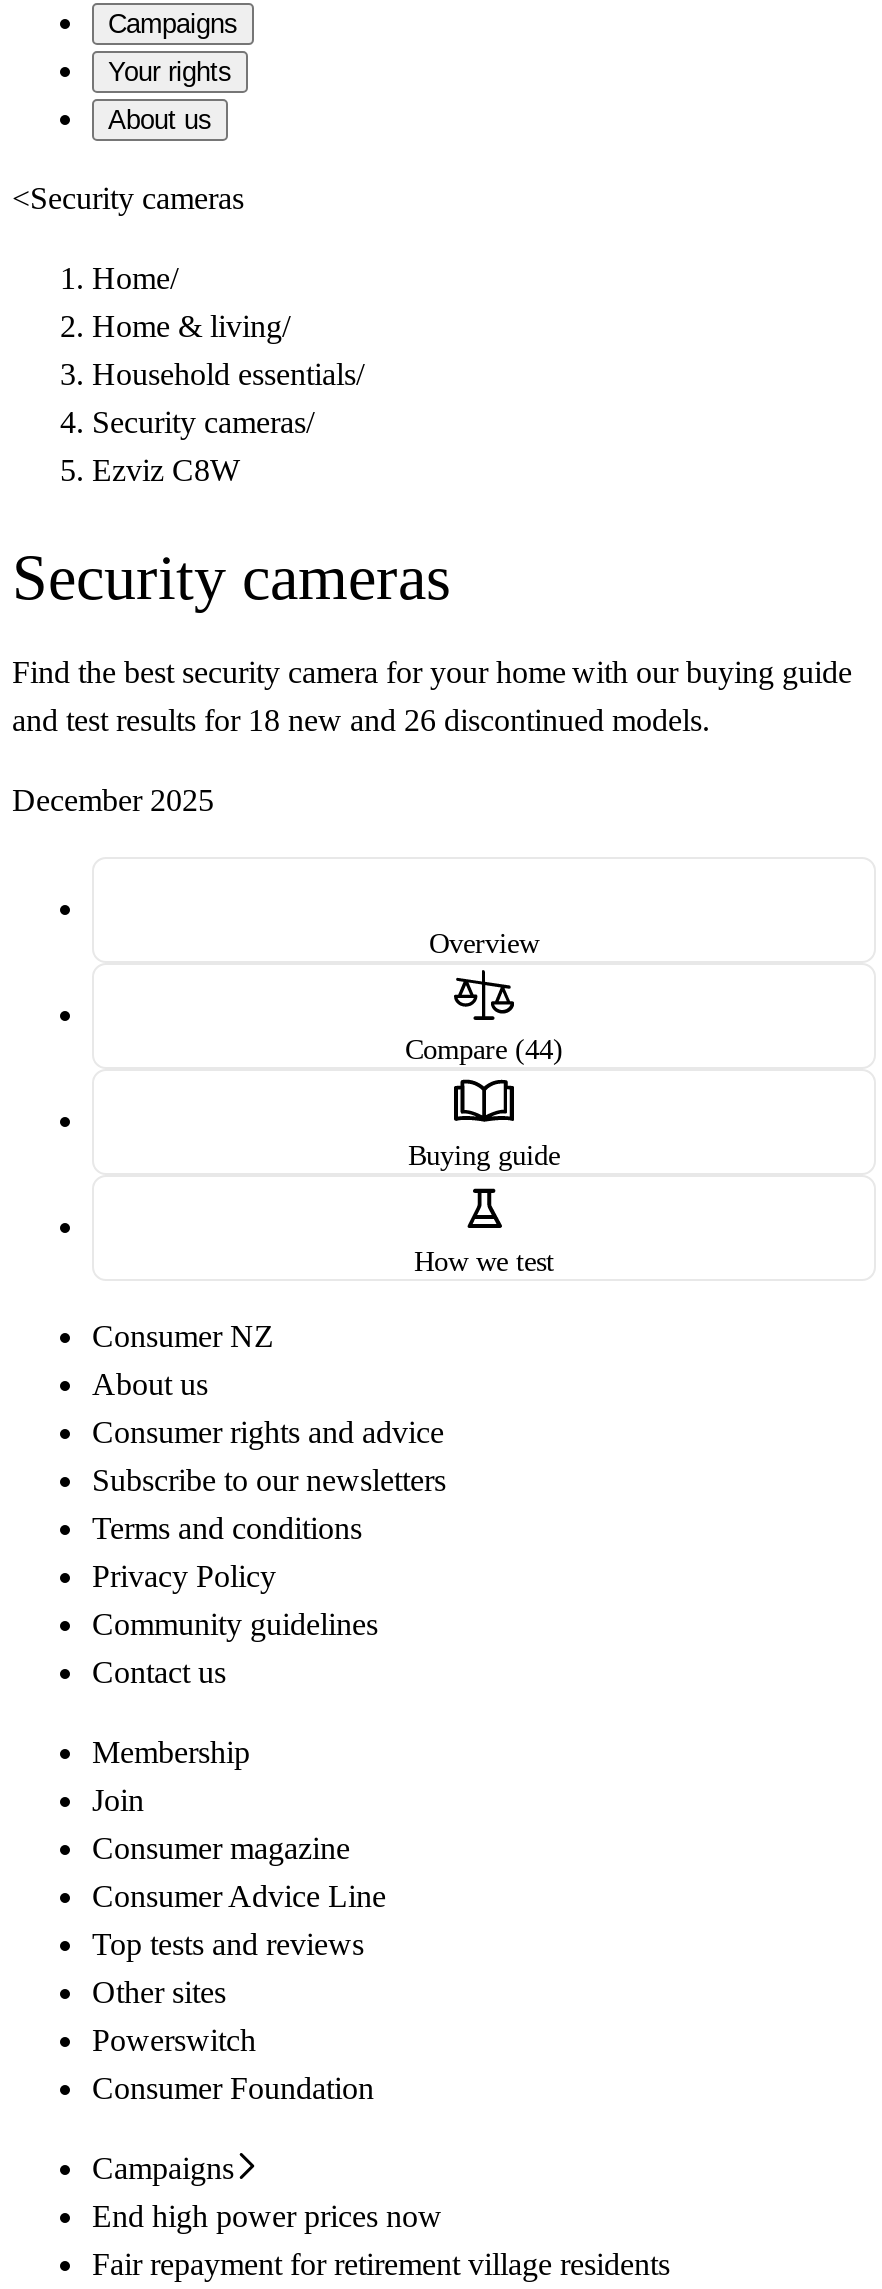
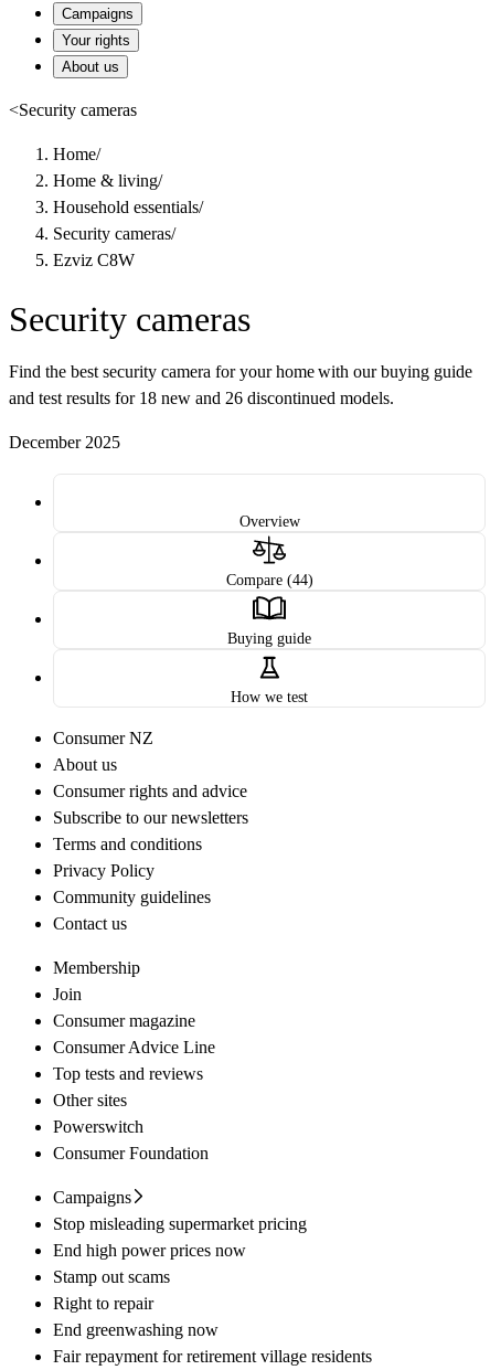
+ Stop misleading supermarket pricing

+ Stamp out scams
+ Right to repair
+ End greenwashing now
